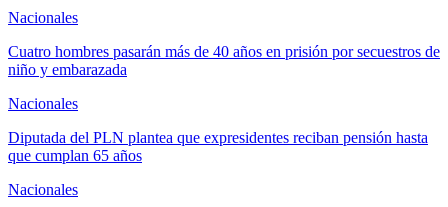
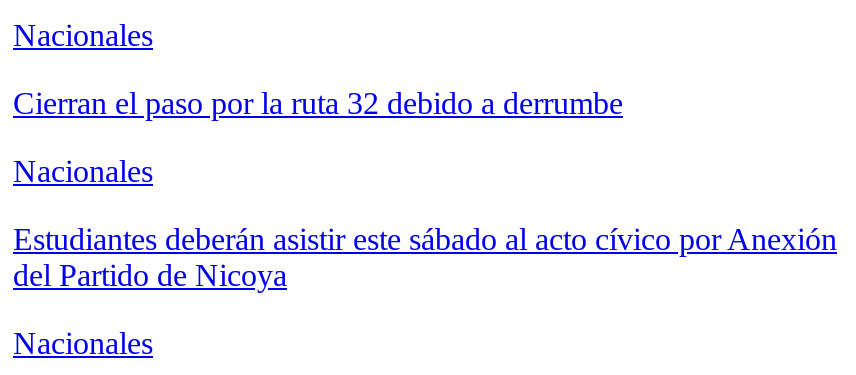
- Cuatro hombres pasarán más de 40 años en prisión por secuestros de
- niño y embarazada
+ Cierran el paso por la ruta 32 debido a derrumbe

- Diputada del PLN plantea que expresidentes reciban pensión hasta
- que cumplan 65 años
+ Estudiantes deberán asistir este sábado al acto cívico por Anexión
+ del Partido de Nicoya
